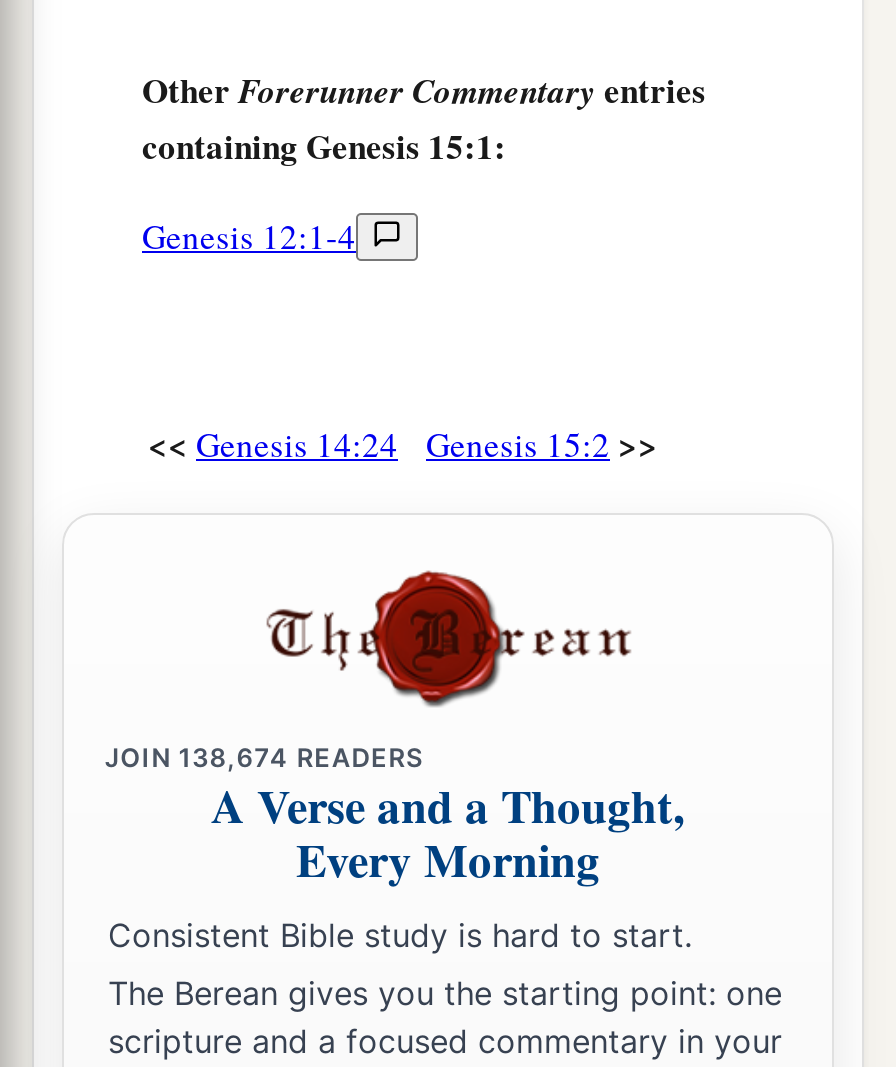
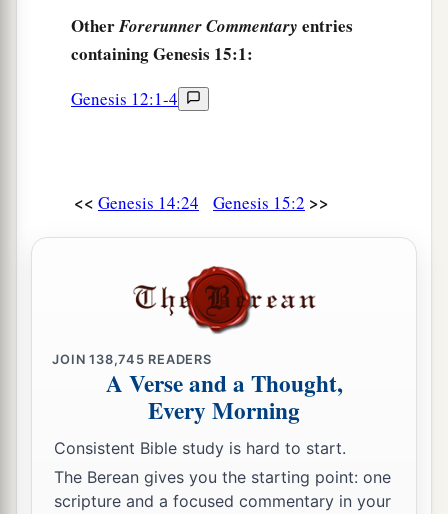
- JOIN 138,674 READERS
+ JOIN 138,745 READERS
